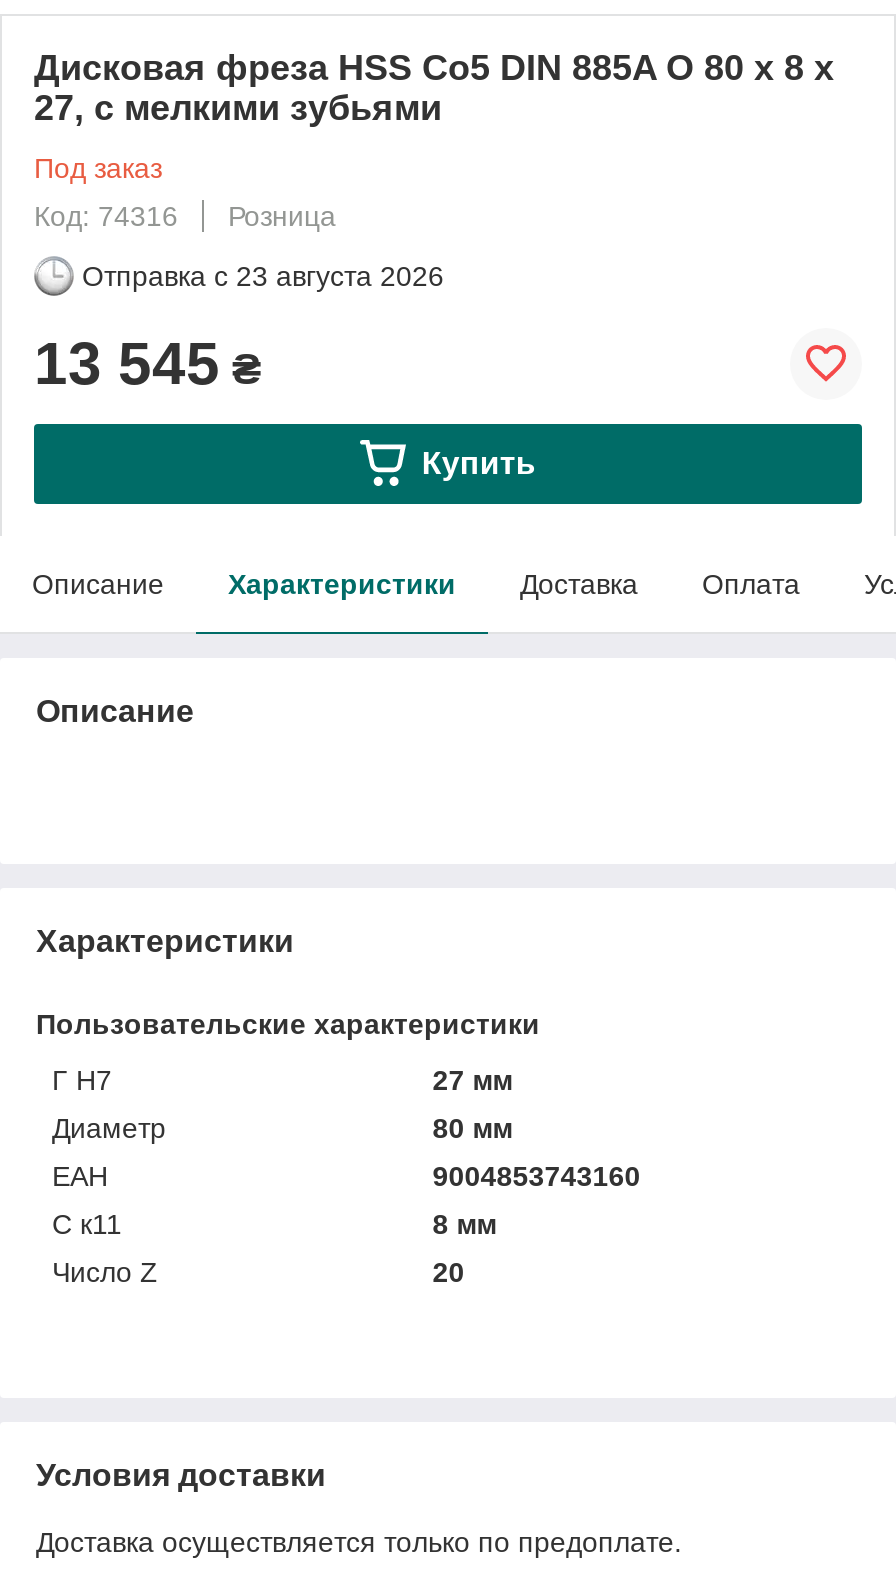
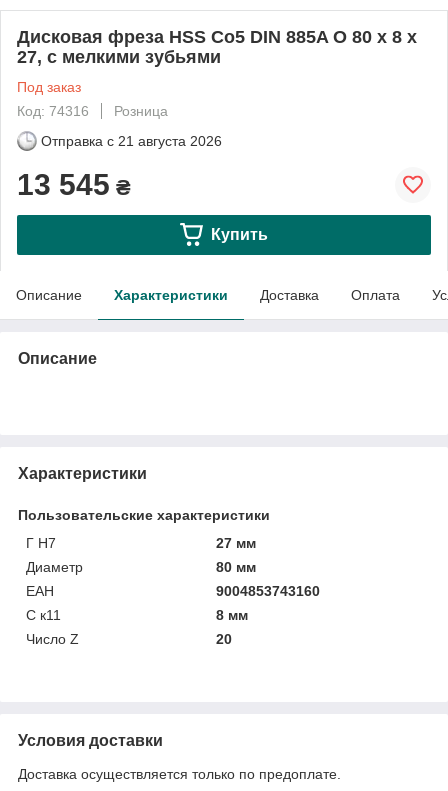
- Отправка с 23 августа 2026
+ Отправка с 21 августа 2026
